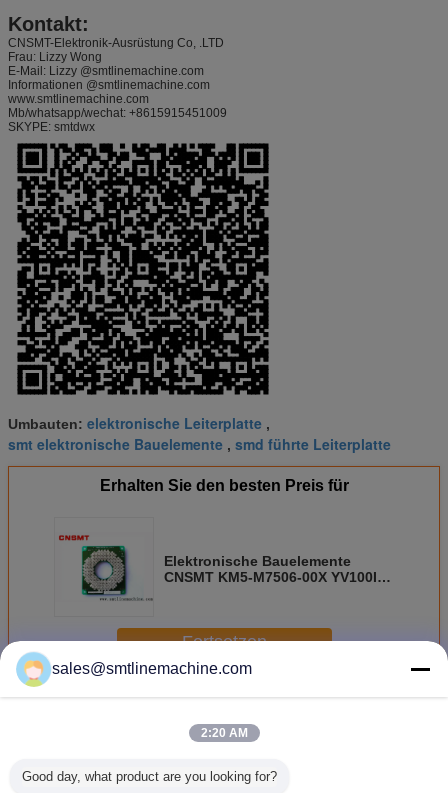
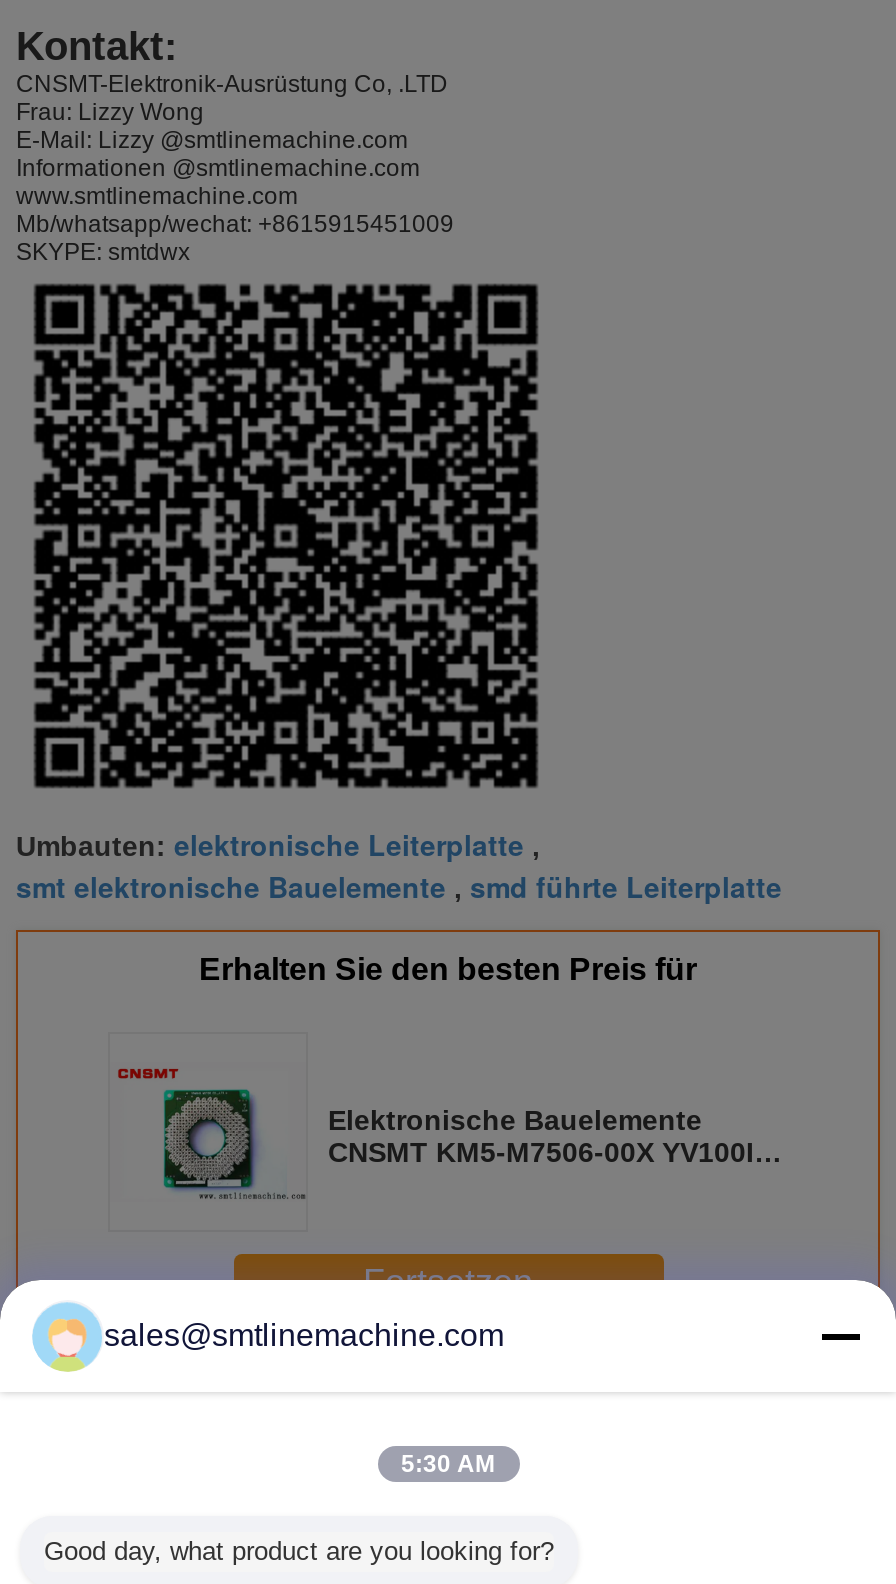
- 2:20 AM
+ 5:30 AM
